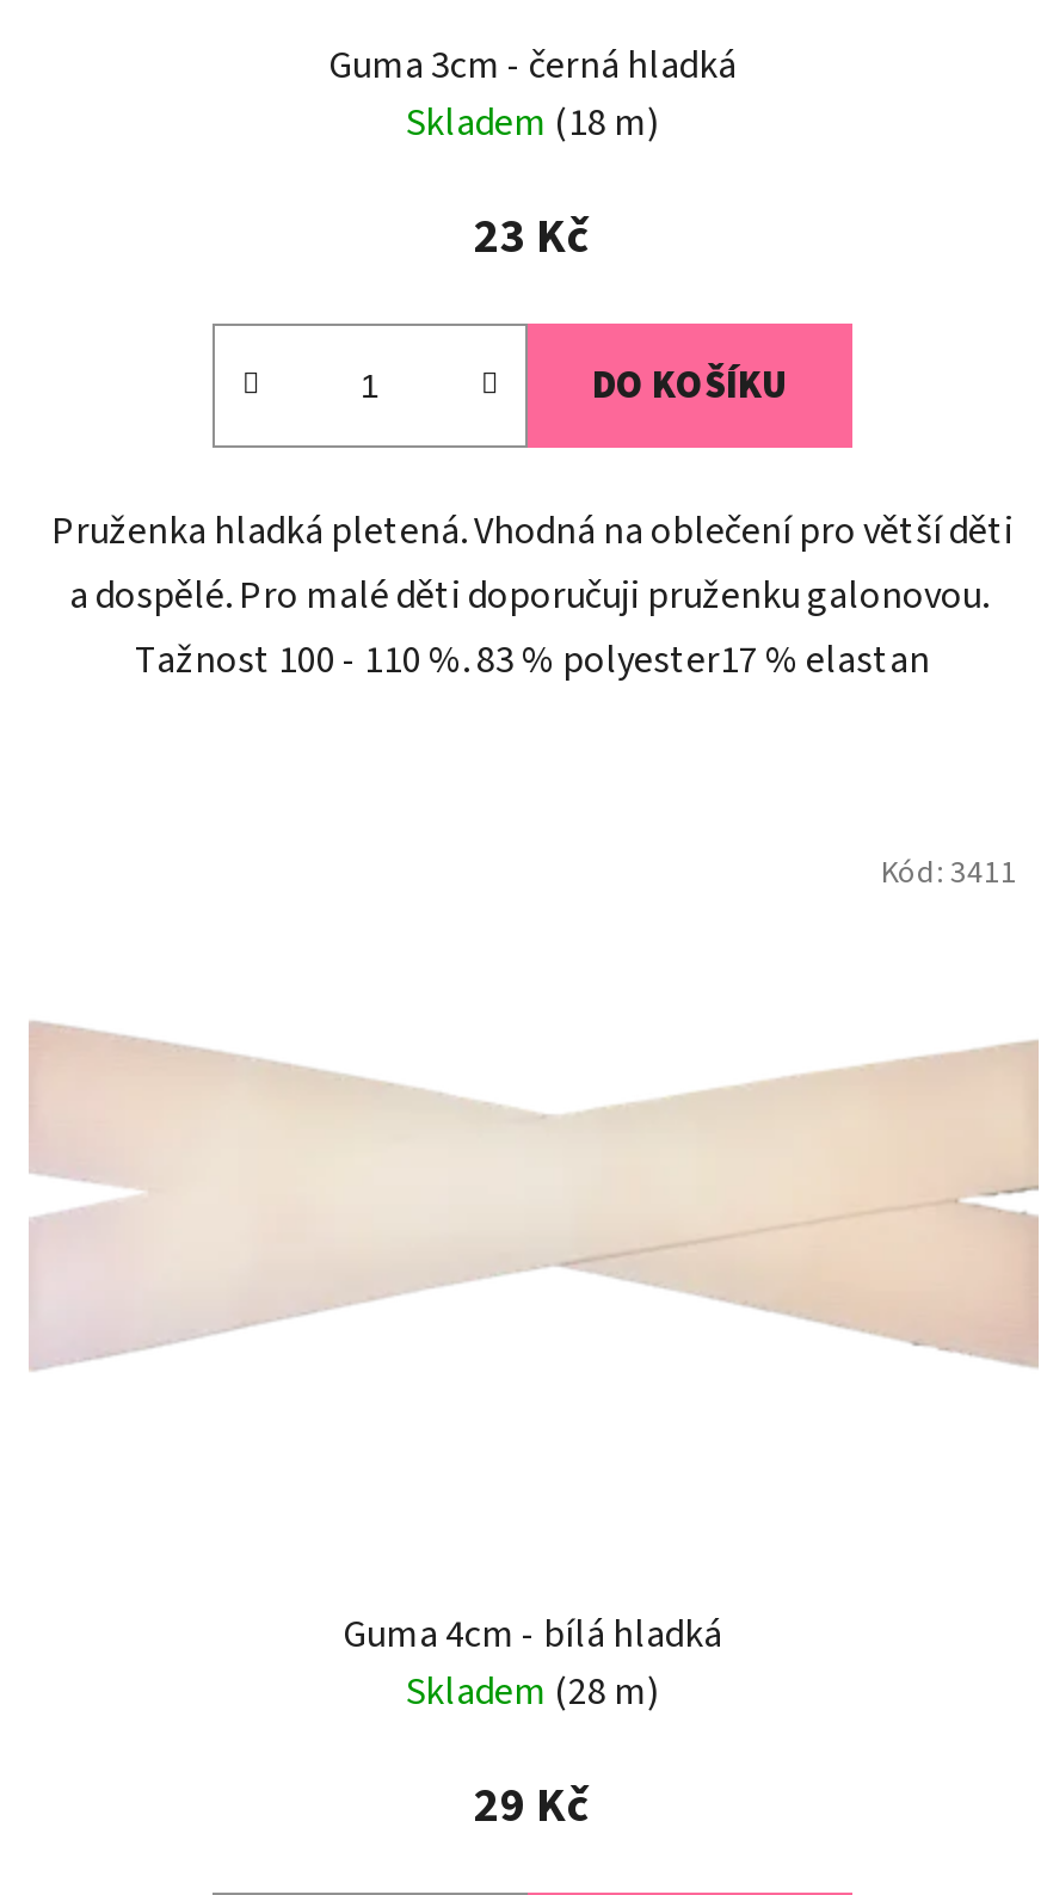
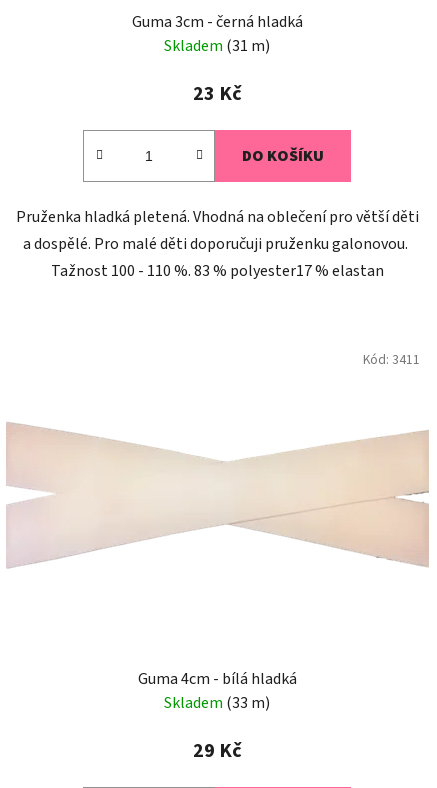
- Skladem (18 m)
+ Skladem (31 m)

- Skladem (28 m)
+ Skladem (33 m)
